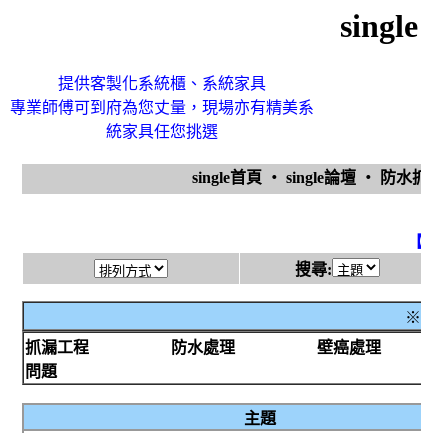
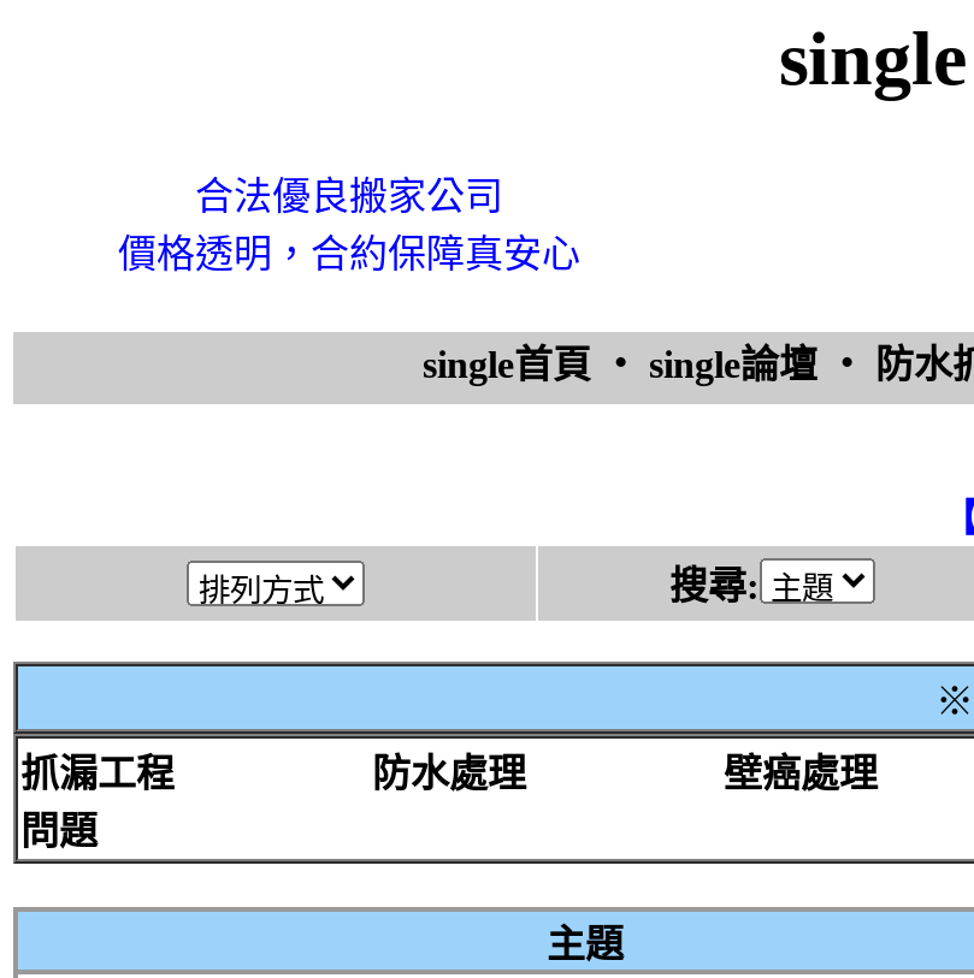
- 提供客製化系統櫃、系統家具
- 專業師傅可到府為您丈量，現場亦有精美系
- 統家具任您挑選
+ 合法優良搬家公司
+ 價格透明，合約保障真安心
